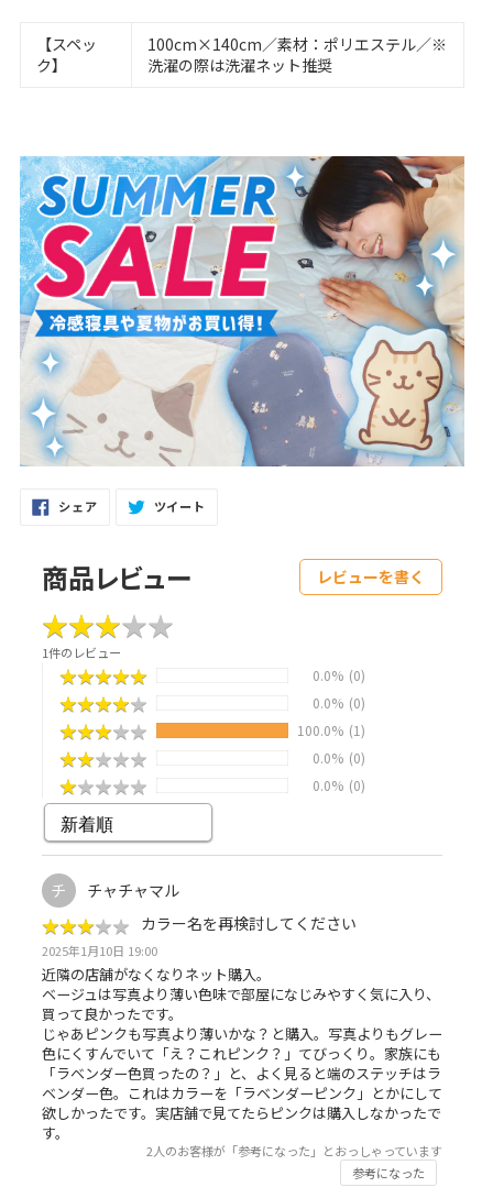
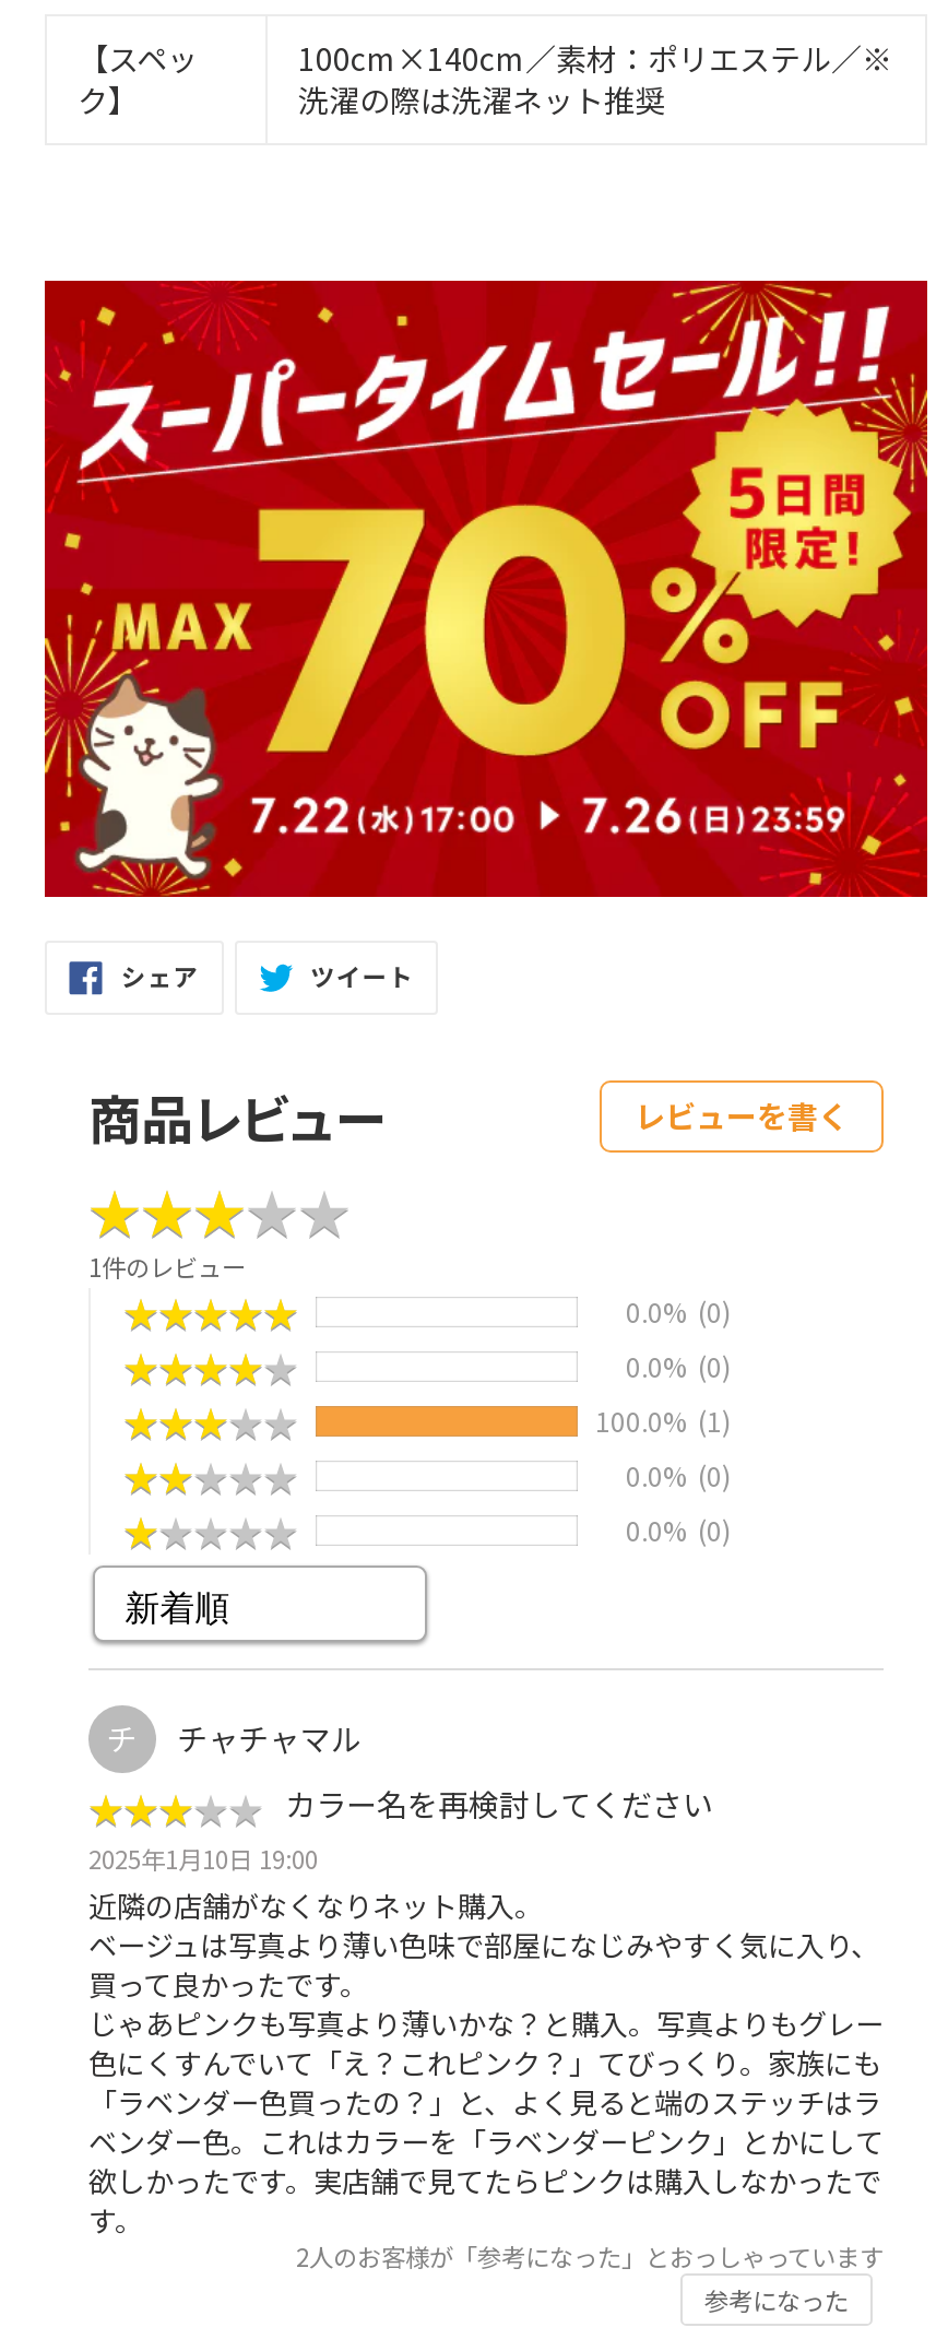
- [image]
+ [image]
